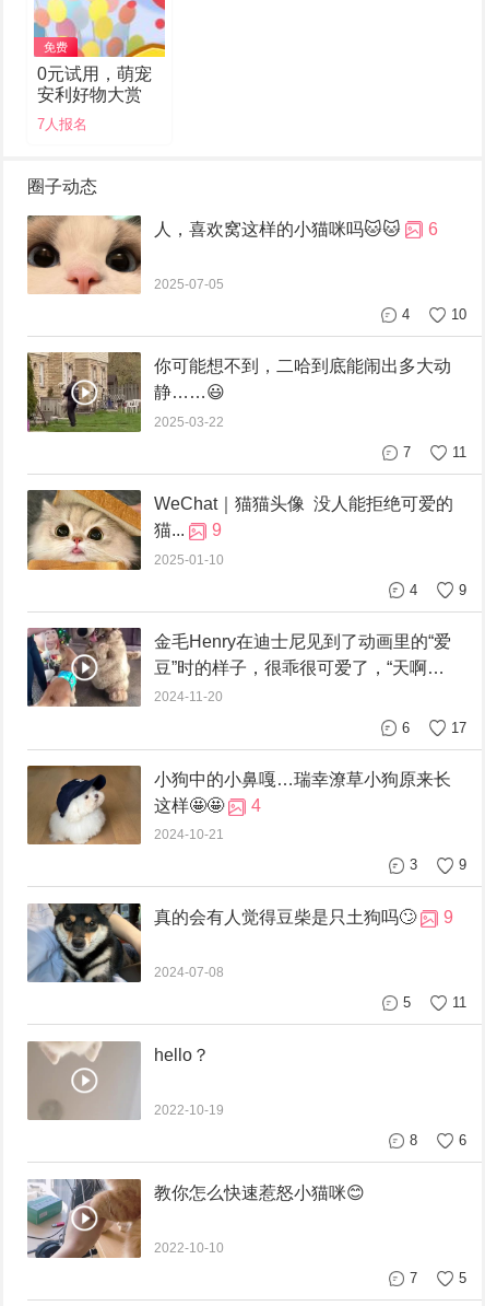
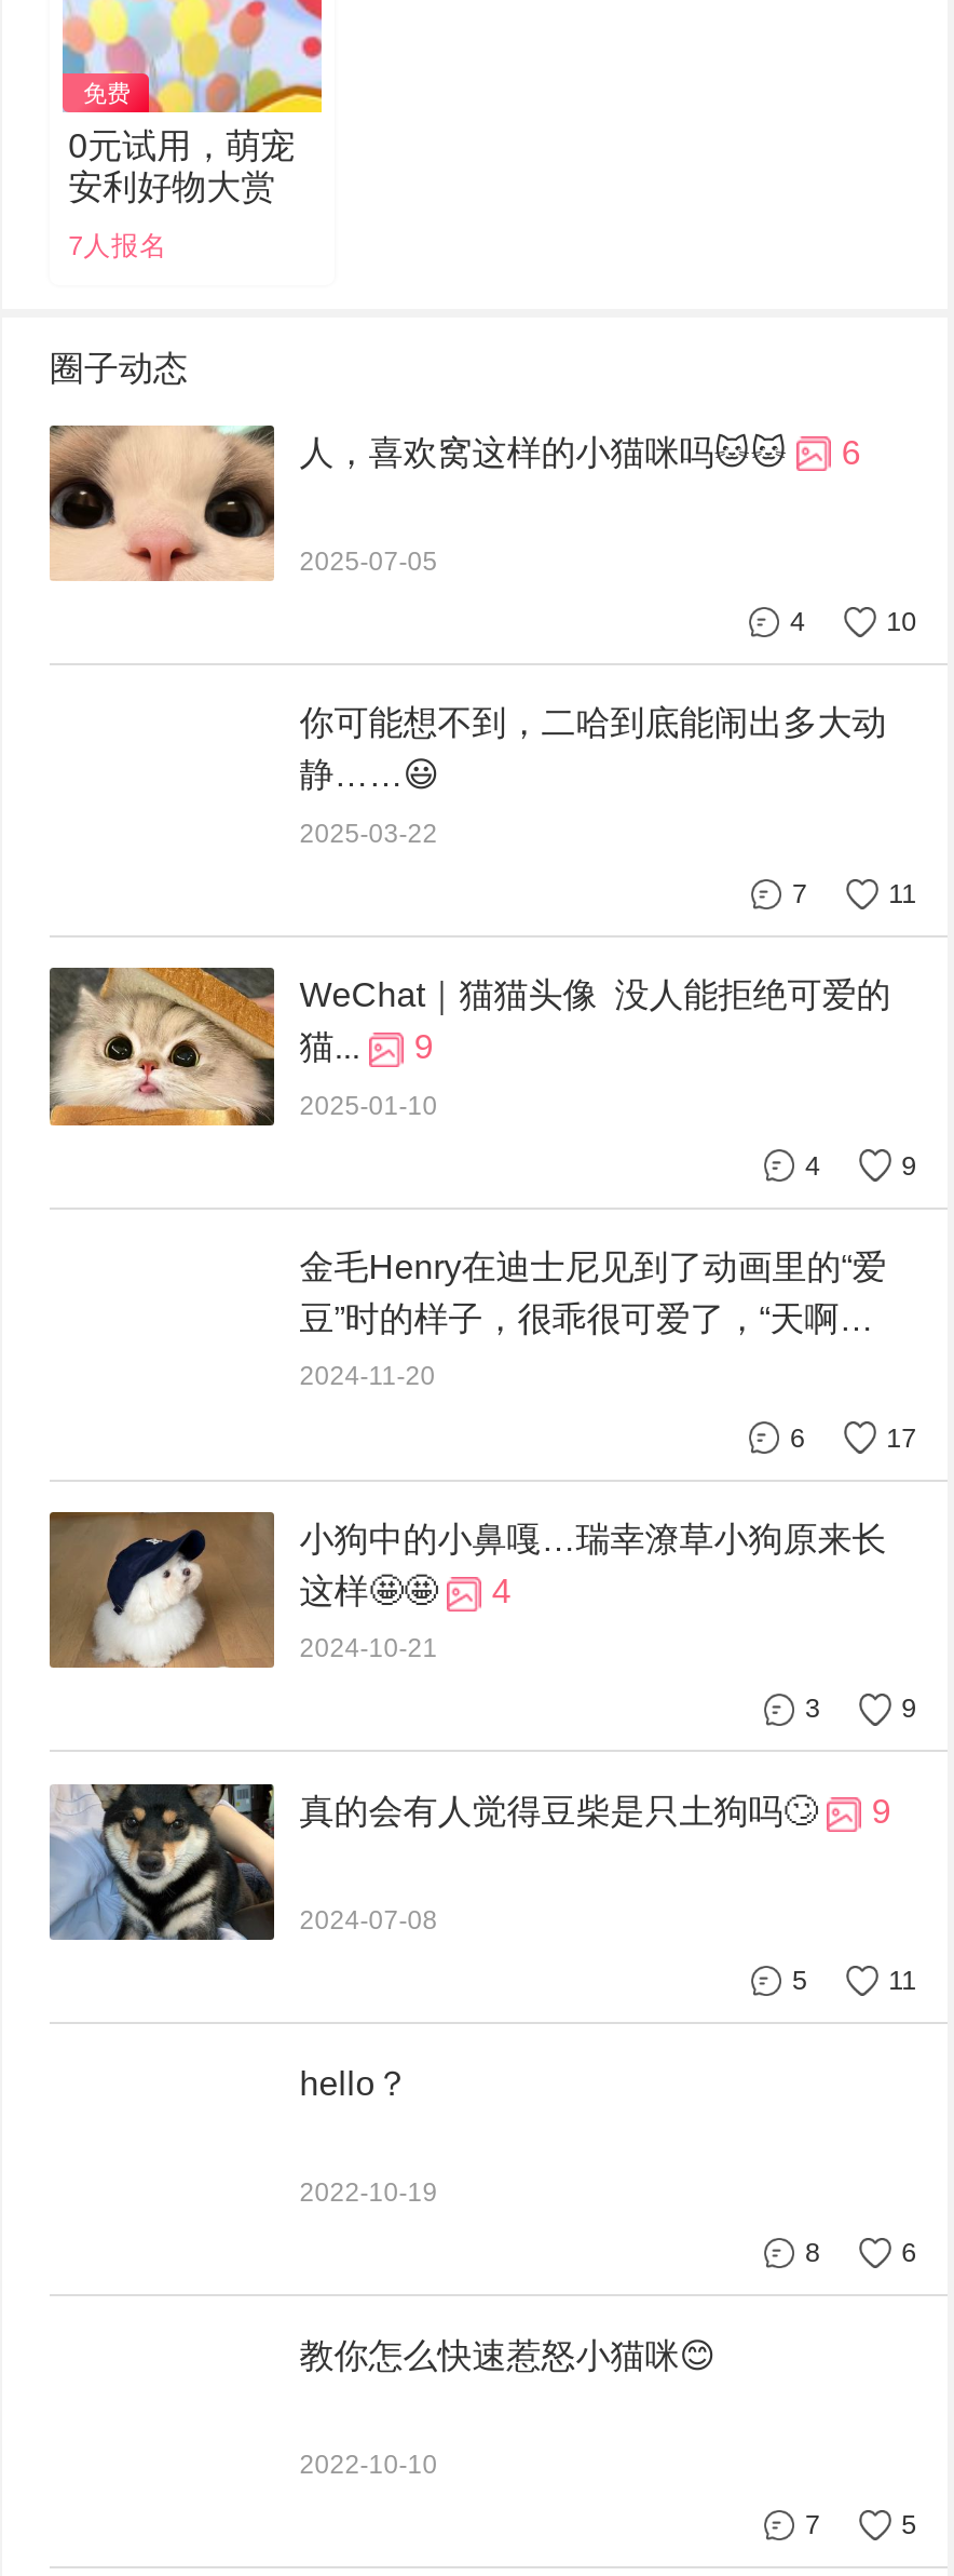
- [image]

- [image]

- [image]

- [image]
